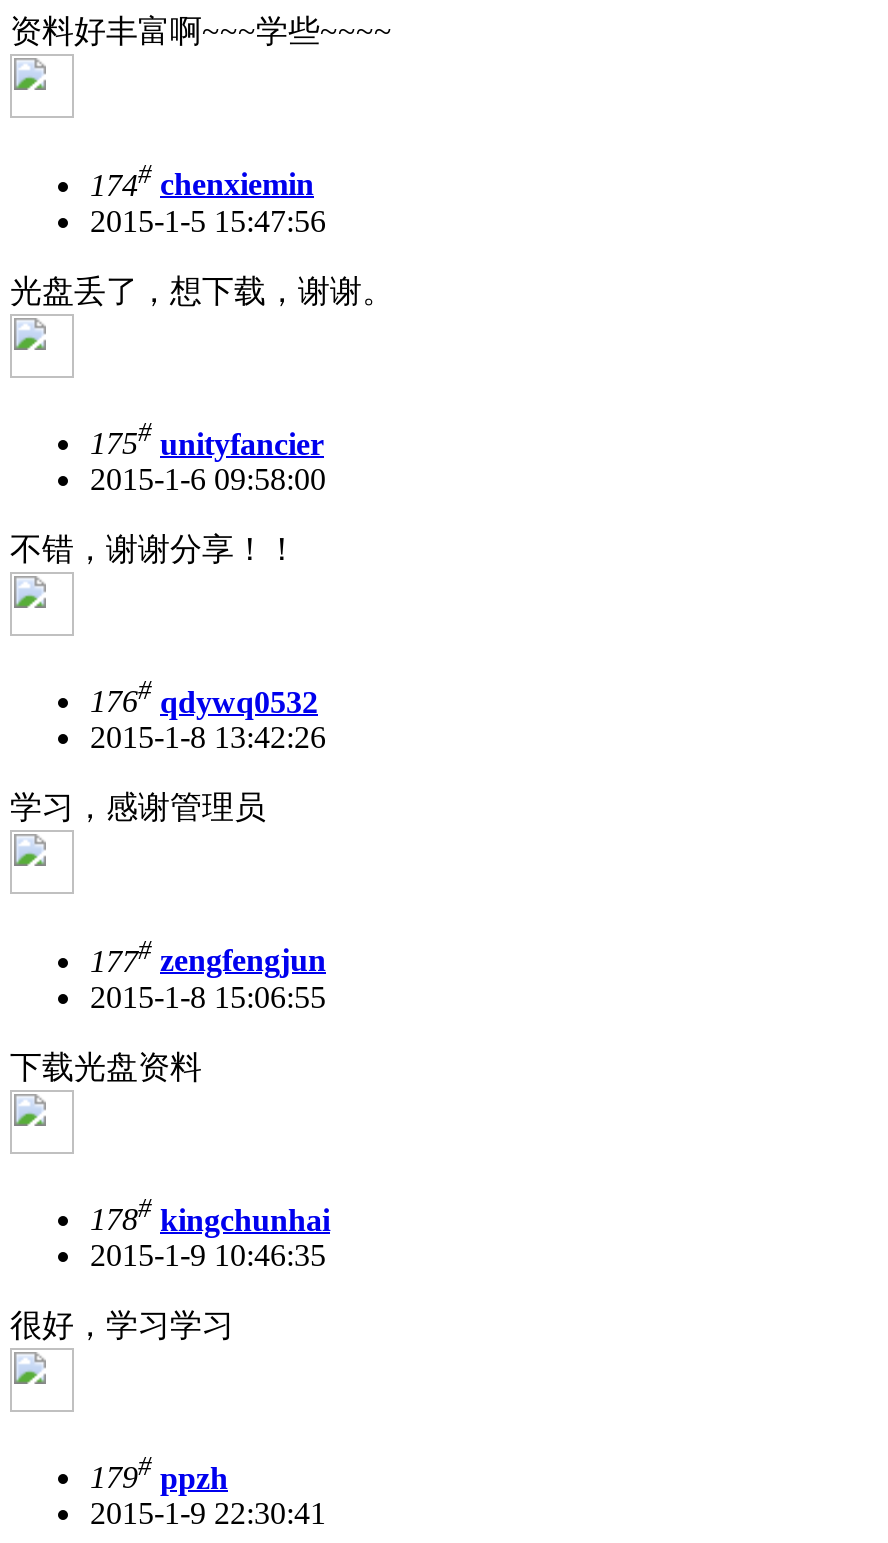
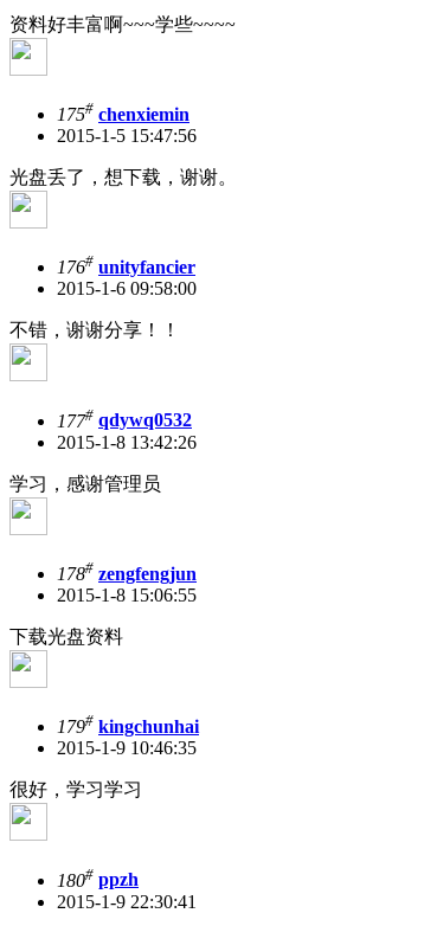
- 174# chenxiemin
+ 175# chenxiemin

- 175# unityfancier
+ 176# unityfancier

- 176# qdywq0532
+ 177# qdywq0532

- 177# zengfengjun
+ 178# zengfengjun

- 178# kingchunhai
+ 179# kingchunhai

- 179# ppzh
+ 180# ppzh
